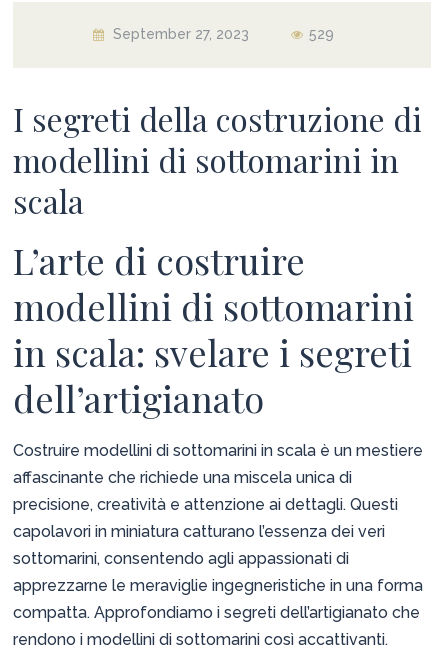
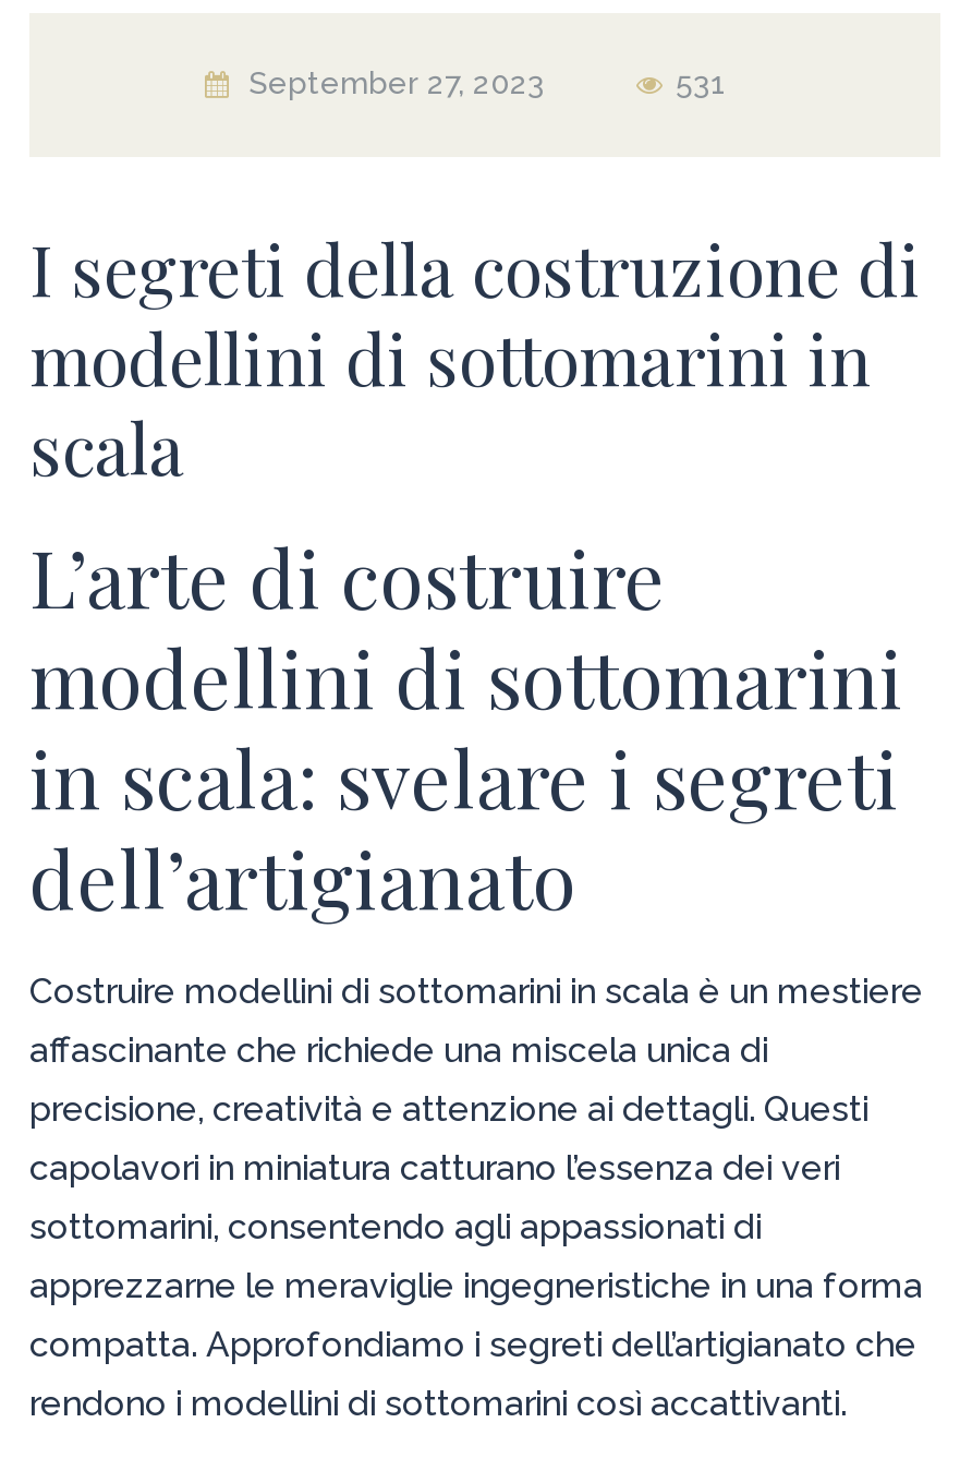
- 529
+ 531
